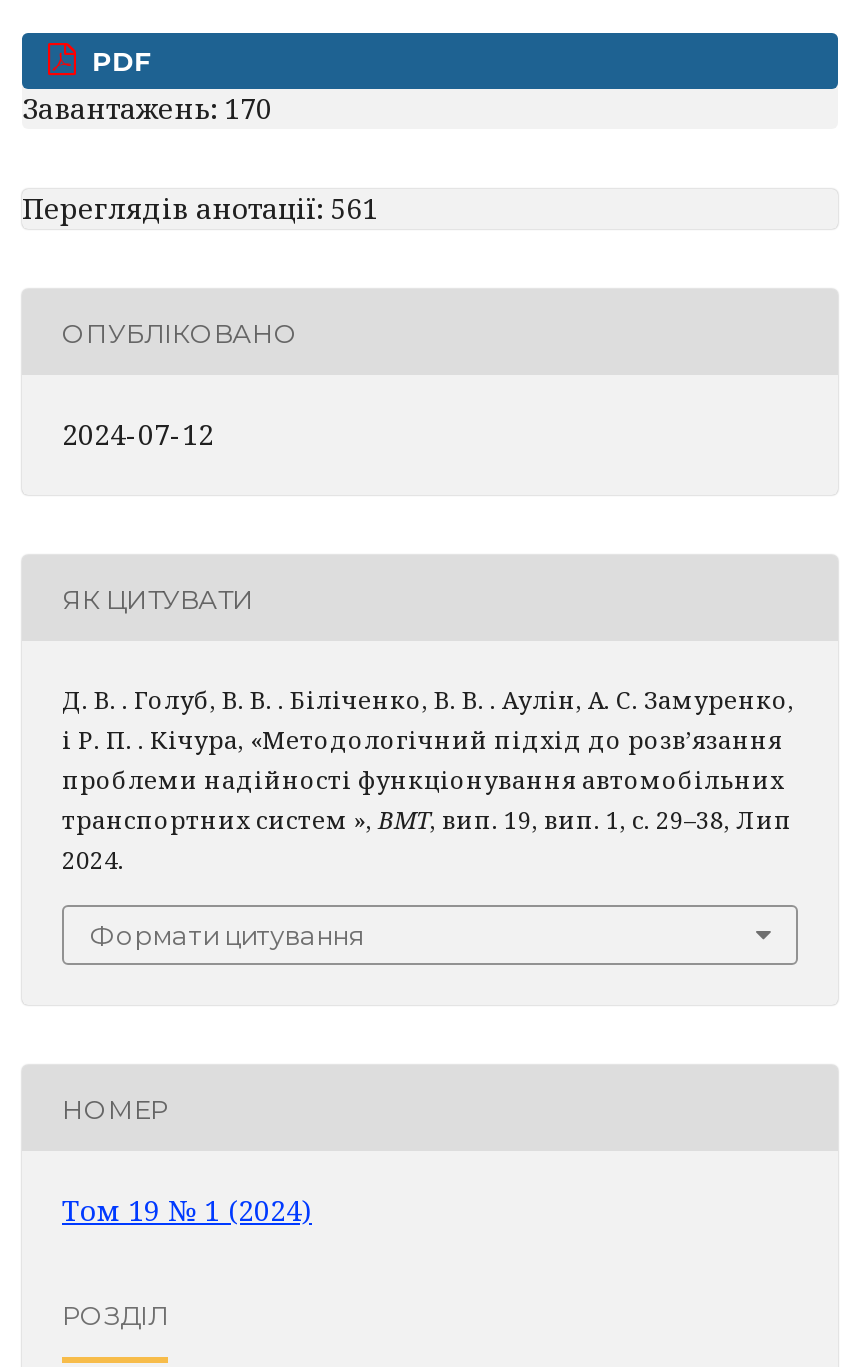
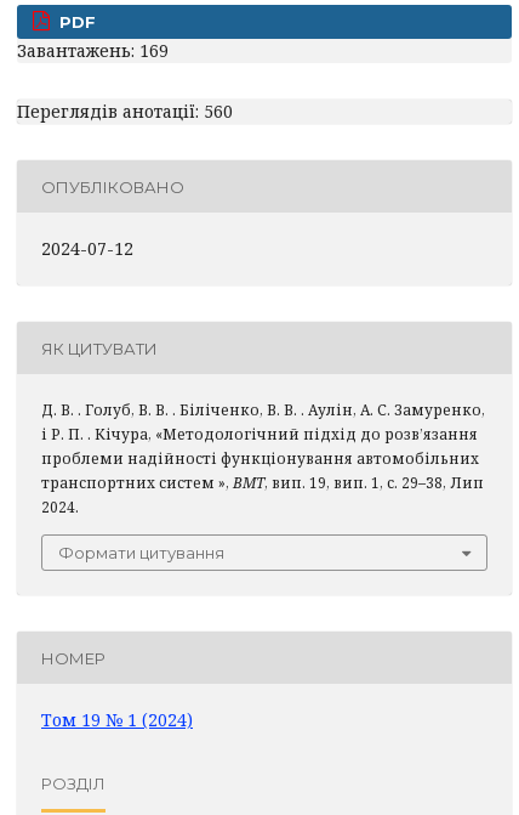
- Завантажень: 170
+ Завантажень: 169

- Переглядів анотації: 561
+ Переглядів анотації: 560
